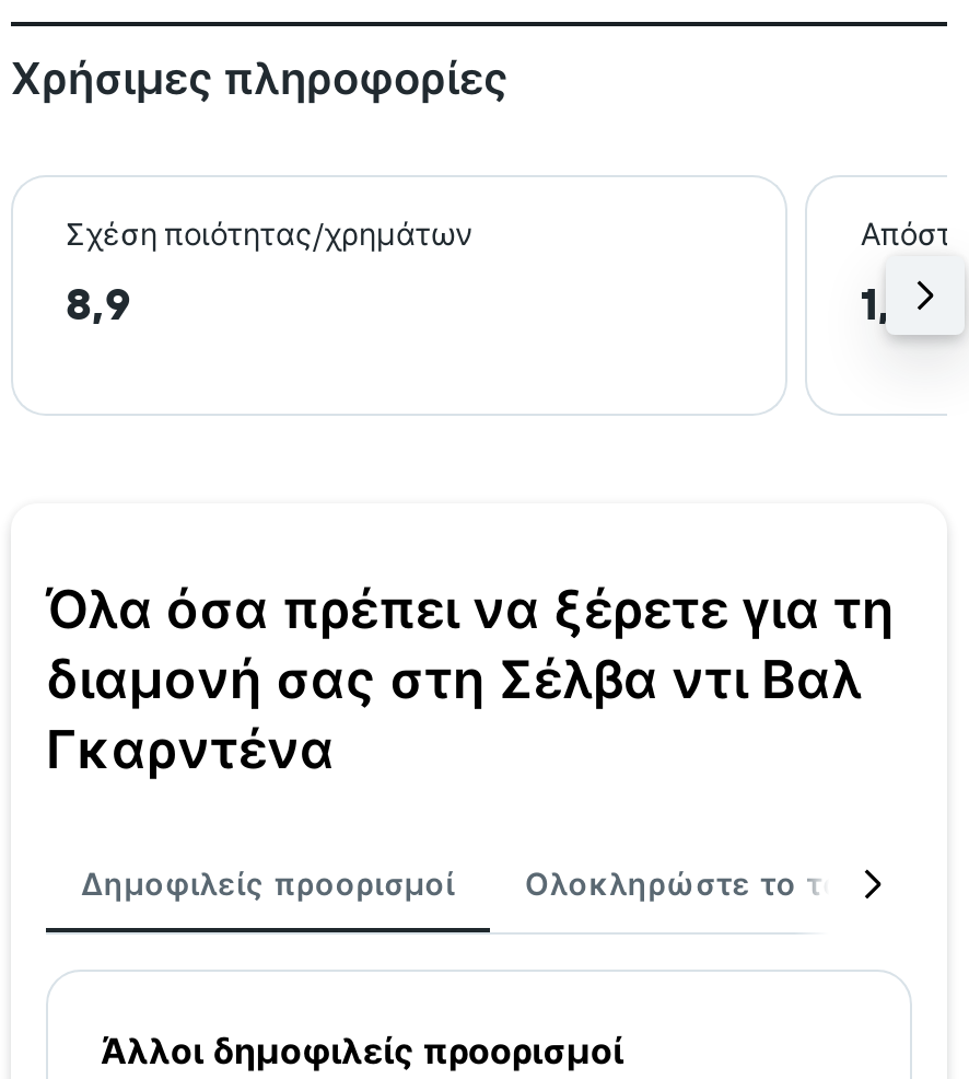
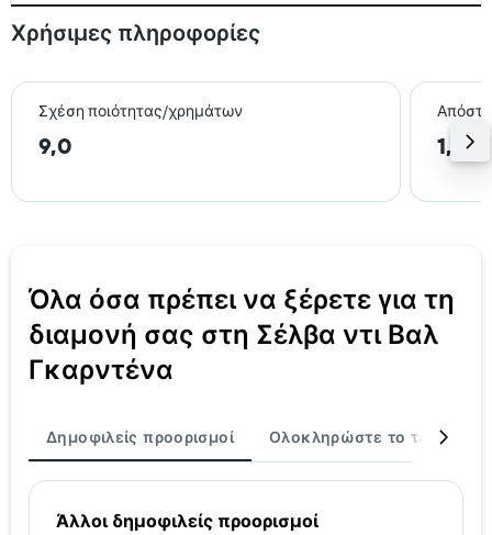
- 8,9
+ 9,0
